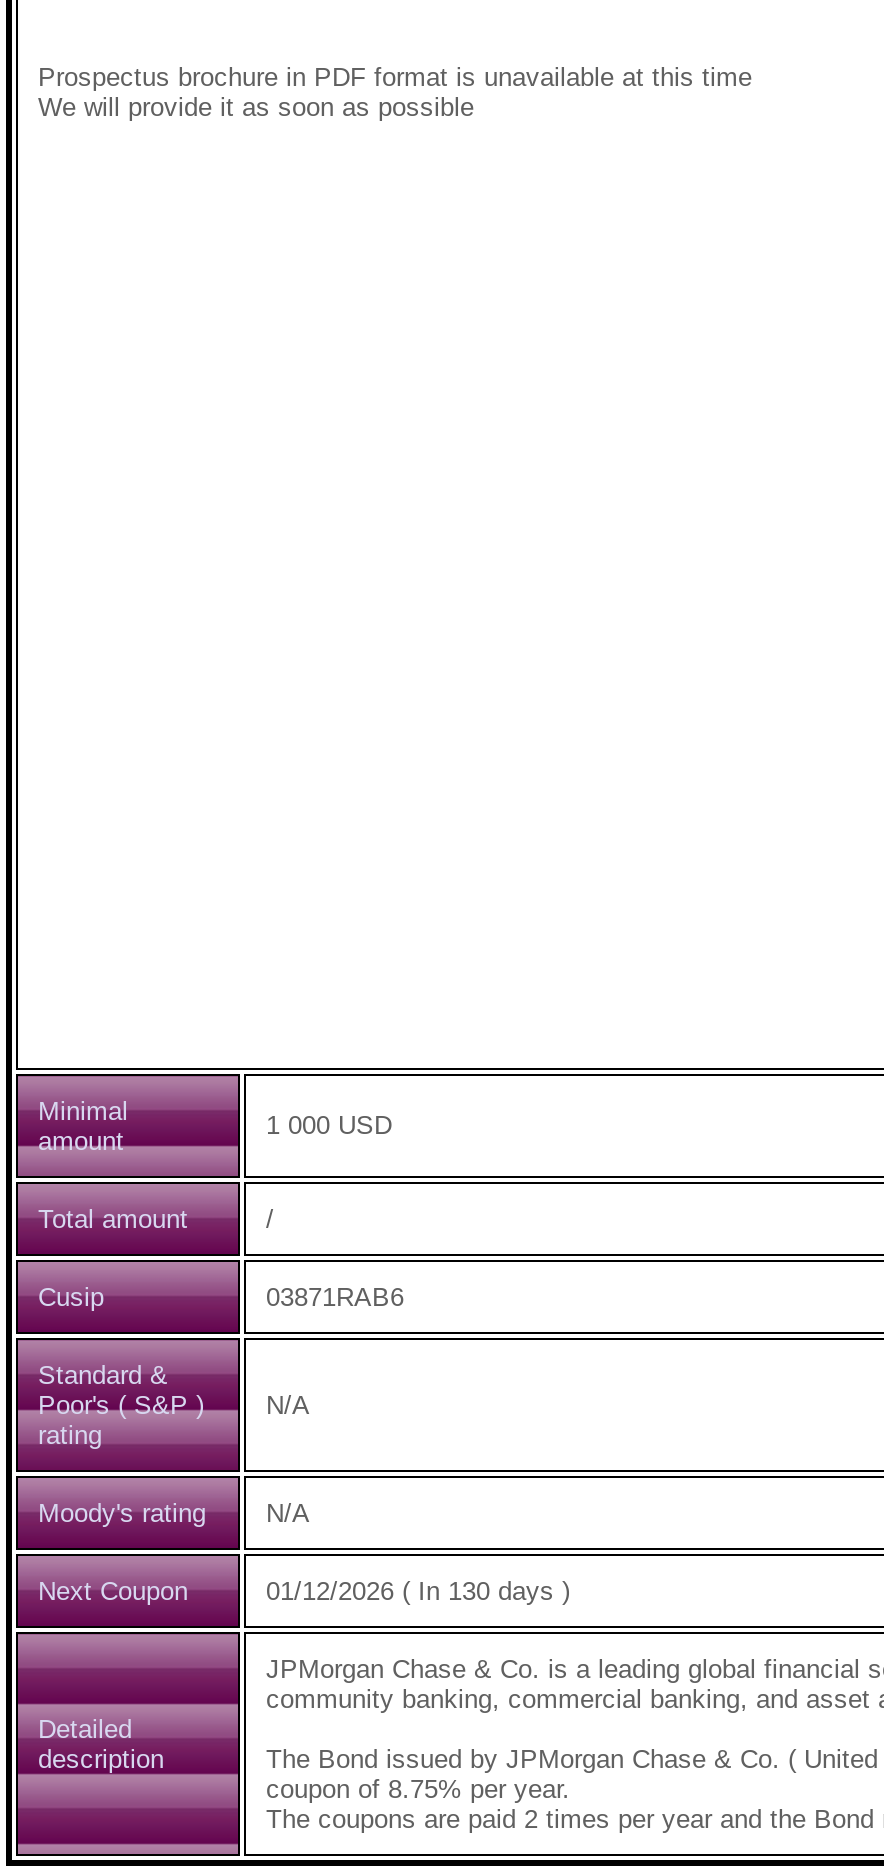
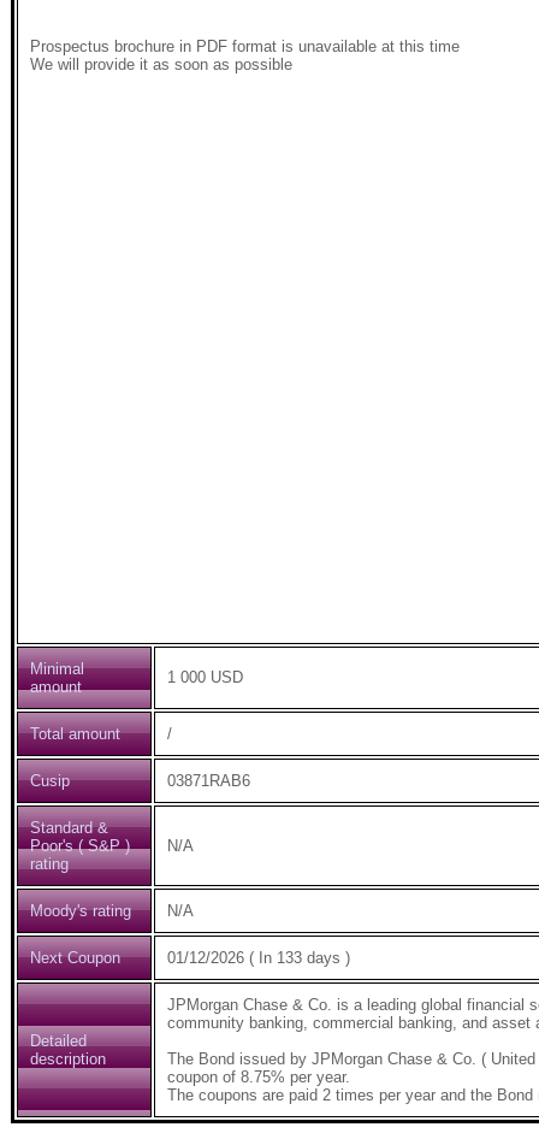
- 01/12/2026 ( In 130 days )
+ 01/12/2026 ( In 133 days )
